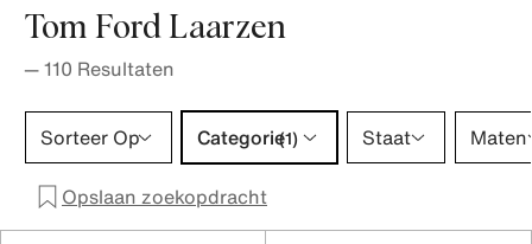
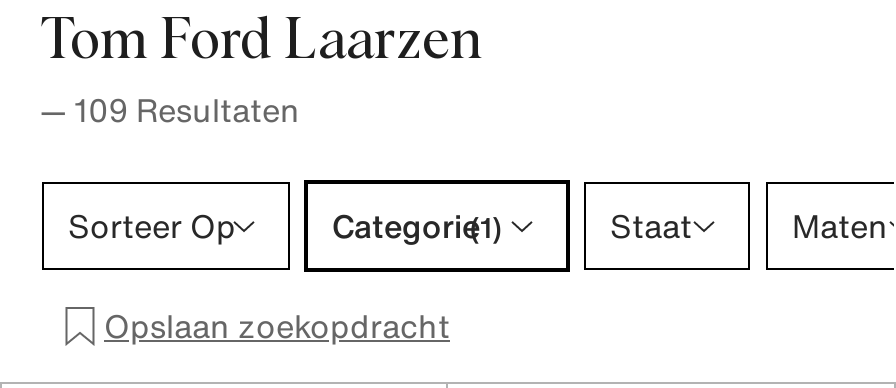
- — 110 Resultaten
+ — 109 Resultaten
